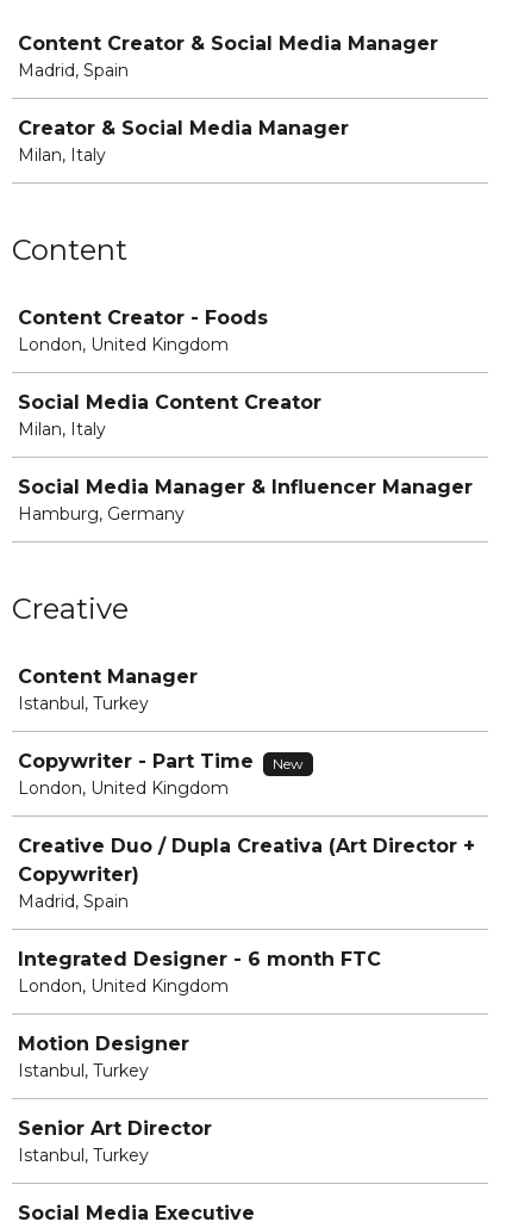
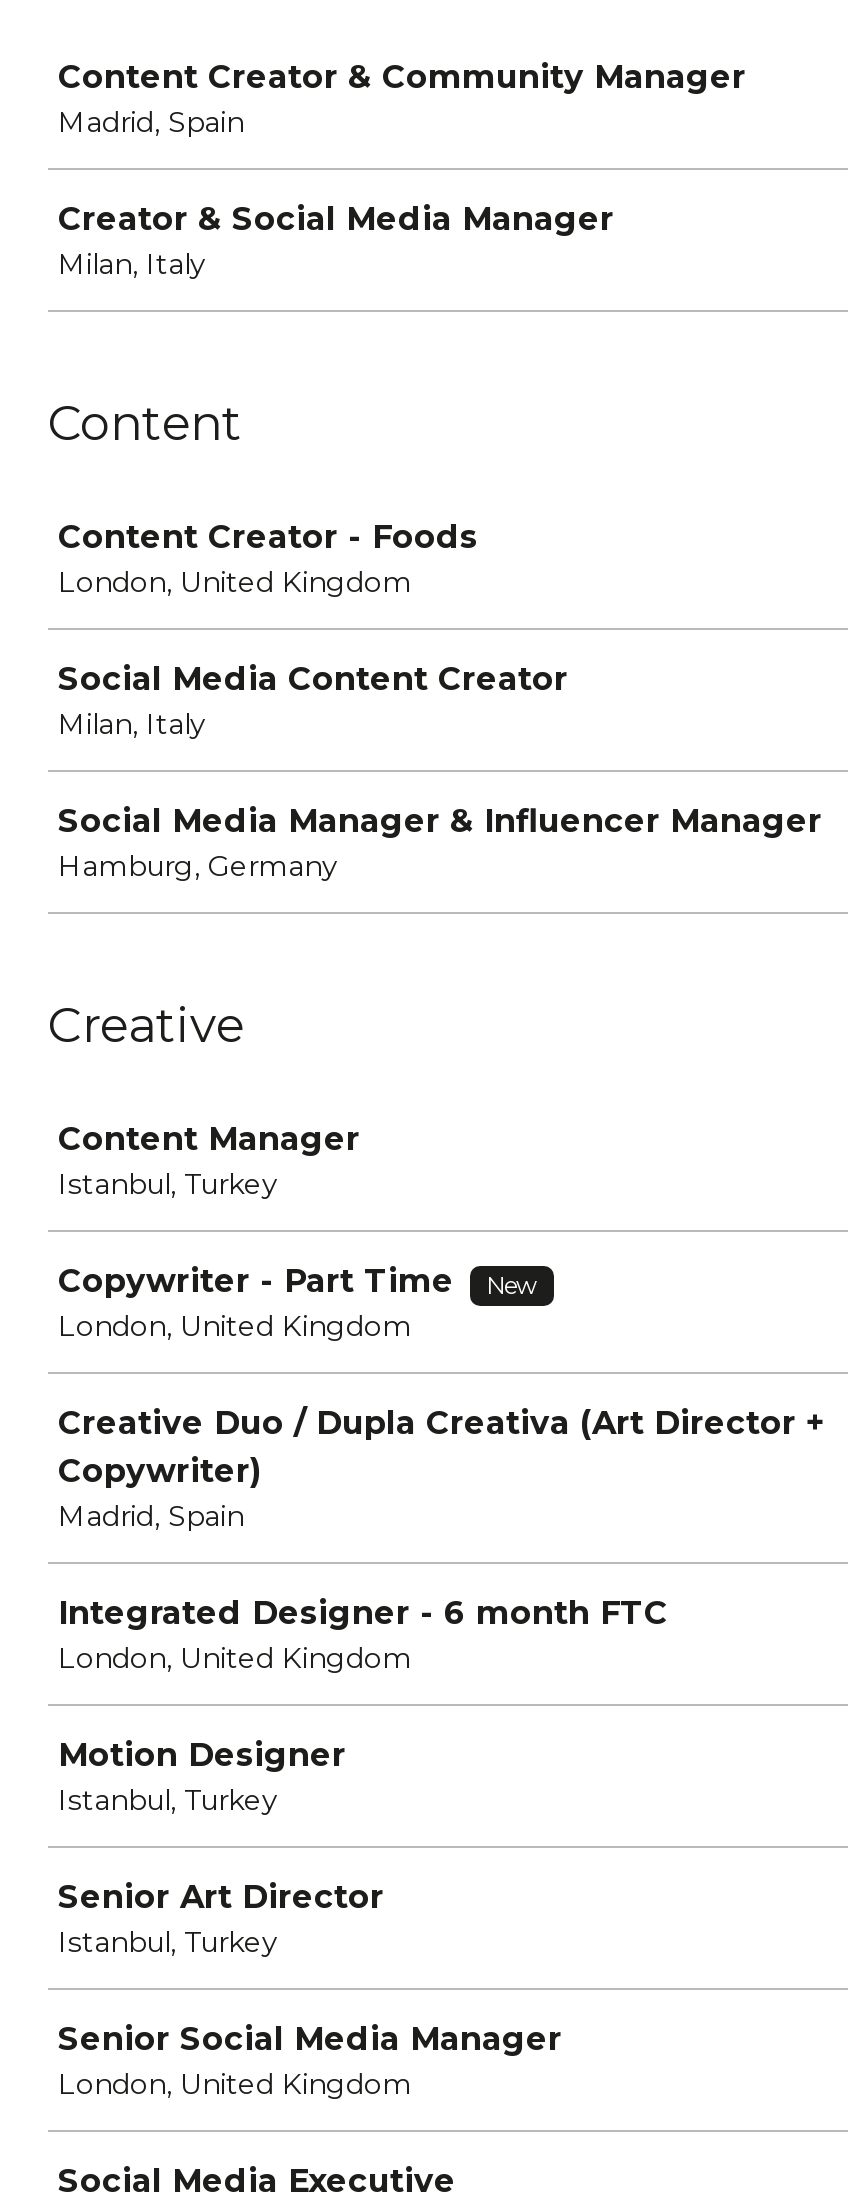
- Content Creator & Social Media Manager
+ Content Creator & Community Manager

+ Senior Social Media Manager
+ London, United Kingdom
